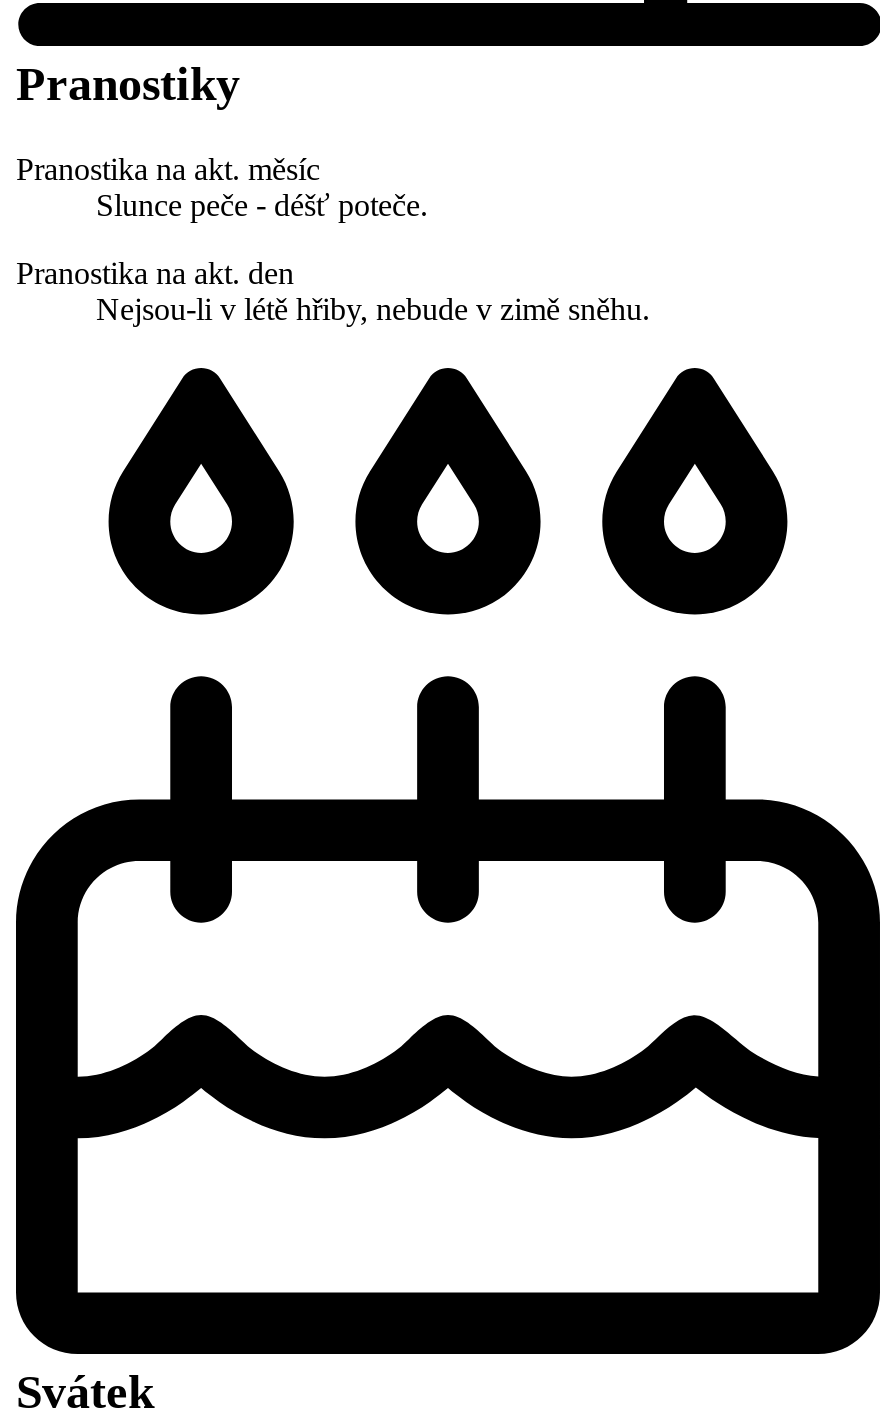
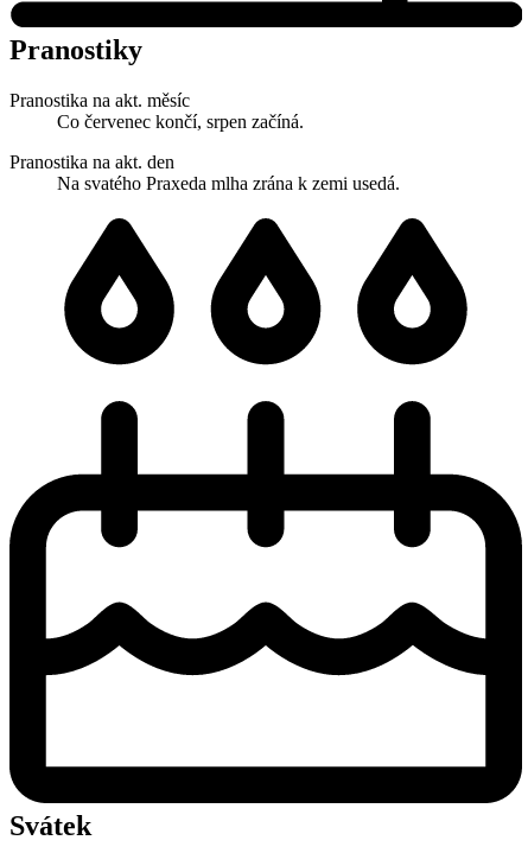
- Slunce peče - déšť poteče.
+ Co červenec končí, srpen začíná.

- Nejsou-li v létě hřiby, nebude v zimě sněhu.
+ Na svatého Praxeda mlha zrána k zemi usedá.
